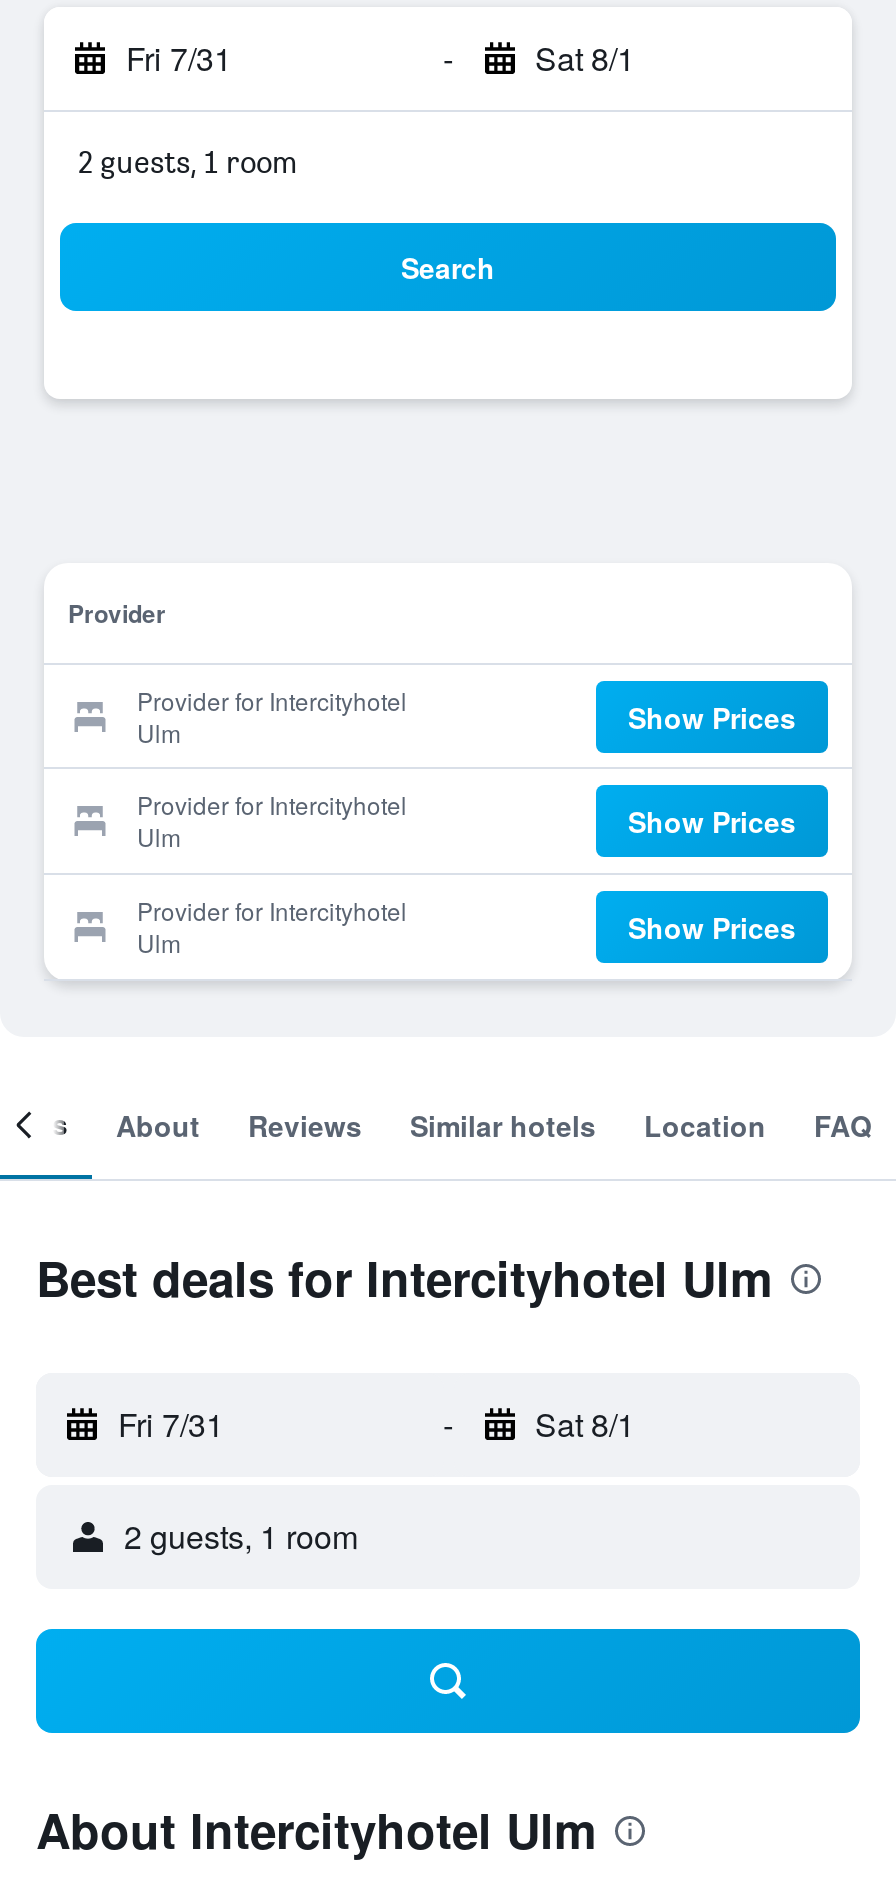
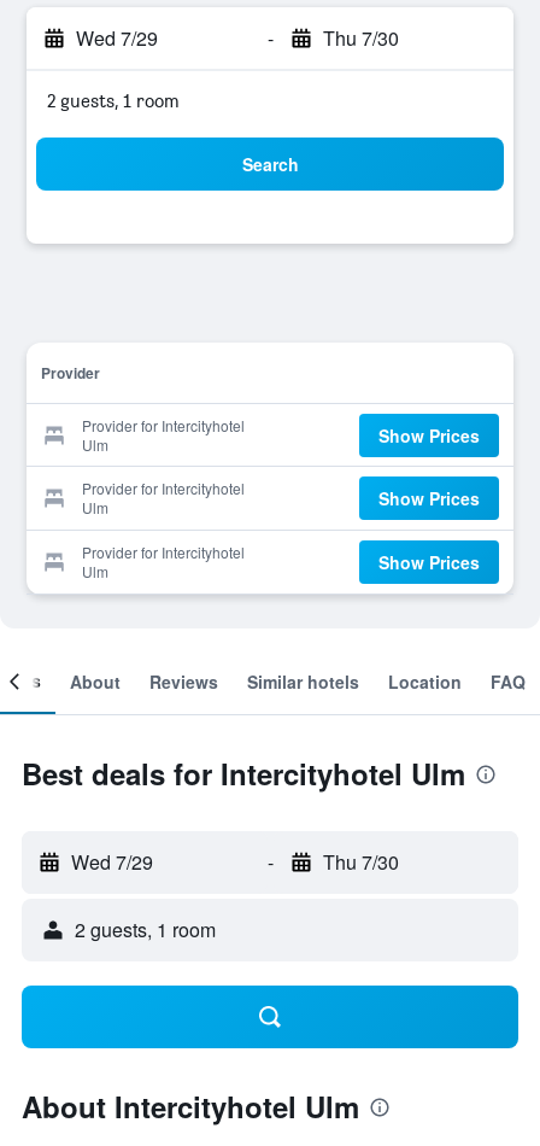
- Fri 7/31
+ Wed 7/29

- Sat 8/1
+ Thu 7/30

- Fri 7/31
+ Wed 7/29

- Sat 8/1
+ Thu 7/30
